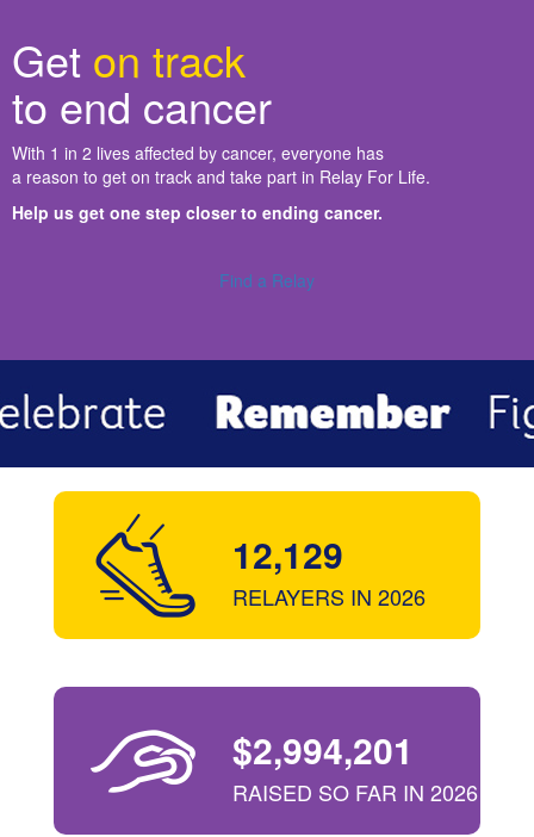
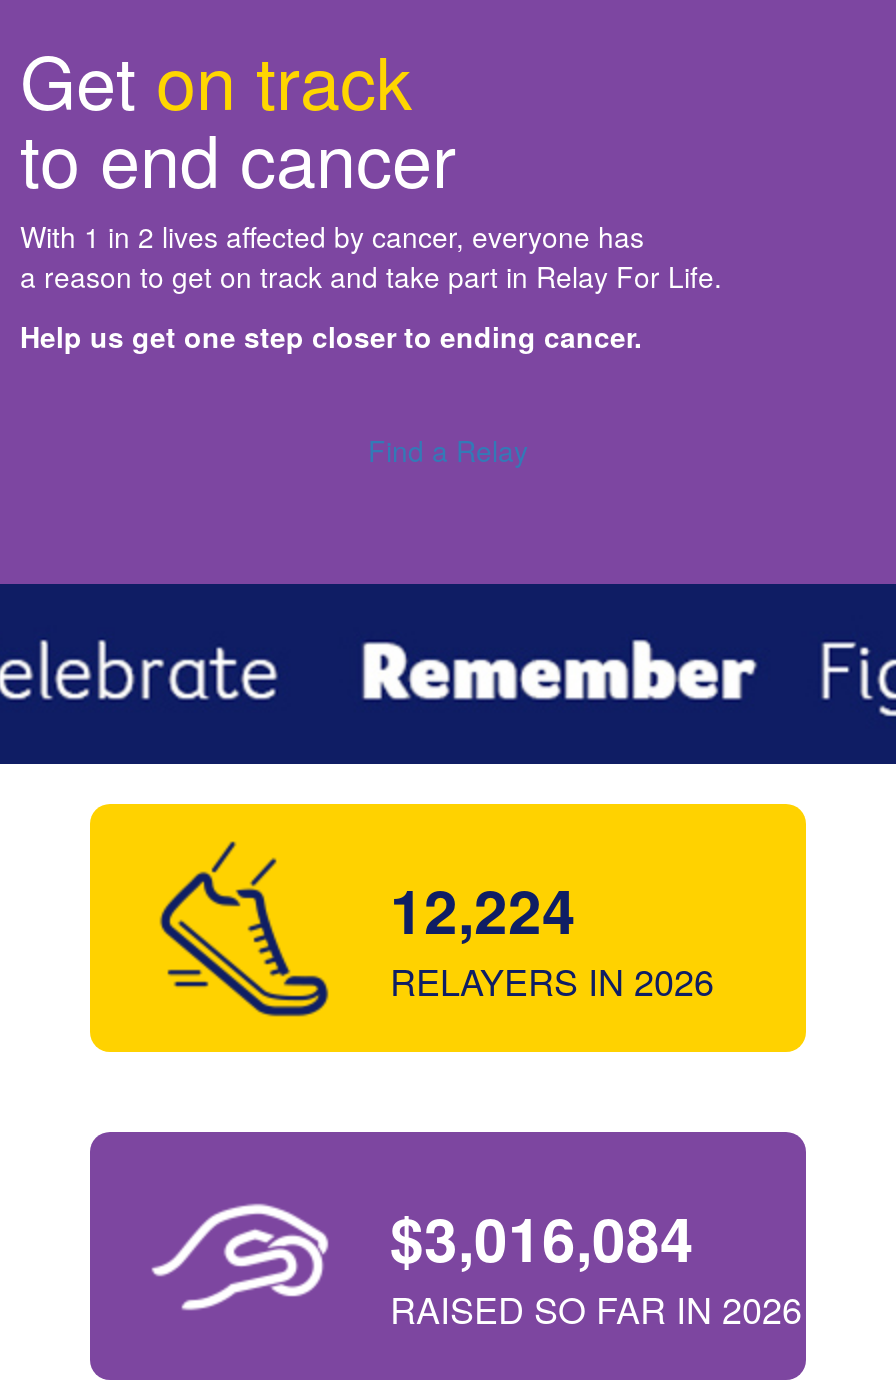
- 12,129
+ 12,224

- $2,994,201
+ $3,016,084
